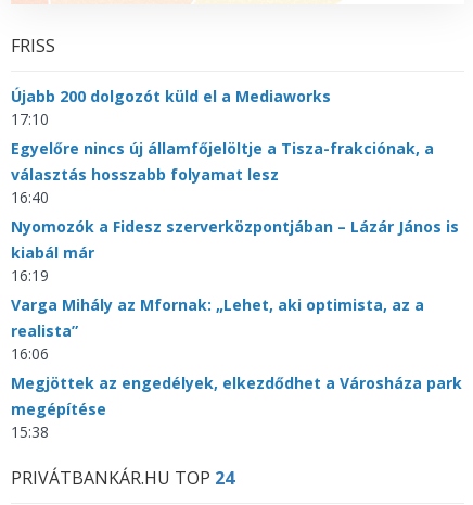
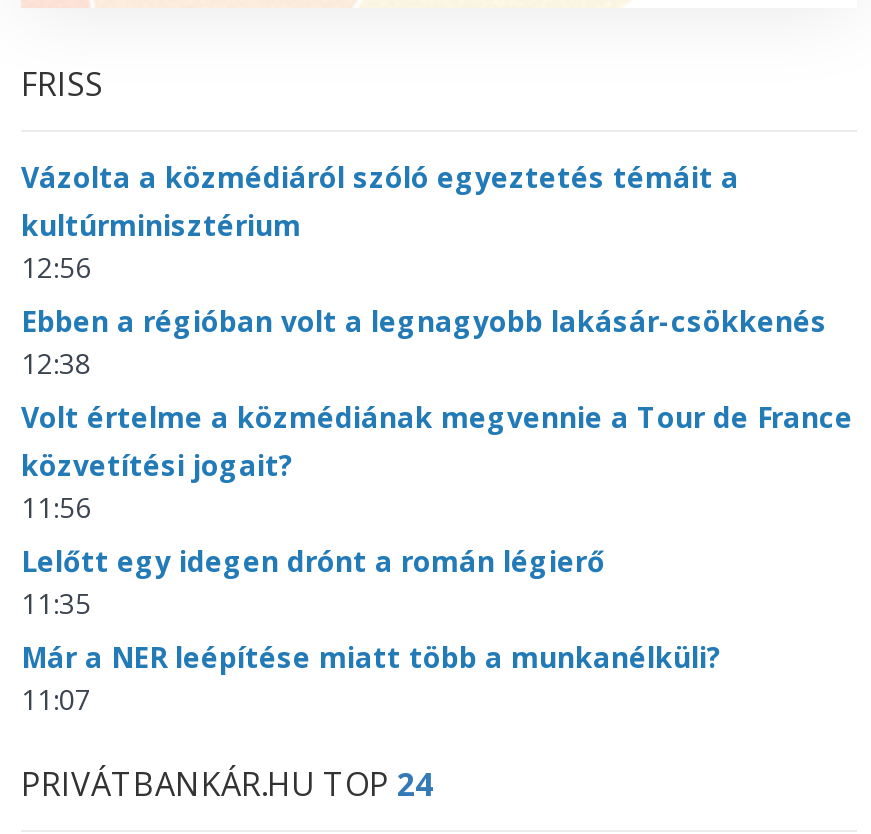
- Újabb 200 dolgozót küld el a Mediaworks
- 17:10
- Egyelőre nincs új államfőjelöltje a Tisza-frakciónak, a
- választás hosszabb folyamat lesz
- 16:40
- Nyomozók a Fidesz szerverközpontjában – Lázár János is
- kiabál már
- 16:19
- Varga Mihály az Mfornak: „Lehet, aki optimista, az a
- realista”
- 16:06
- Megjöttek az engedélyek, elkezdődhet a Városháza park
- megépítése
- 15:38
+ Vázolta a közmédiáról szóló egyeztetés témáit a
+ kultúrminisztérium
+ 12:56
+ Ebben a régióban volt a legnagyobb lakásár-csökkenés
+ 12:38
+ Volt értelme a közmédiának megvennie a Tour de France
+ közvetítési jogait?
+ 11:56
+ Lelőtt egy idegen drónt a román légierő
+ 11:35
+ Már a NER leépítése miatt több a munkanélküli?
+ 11:07
